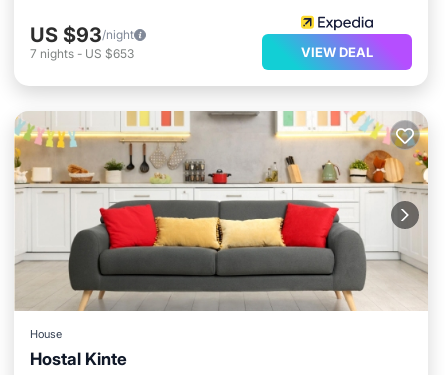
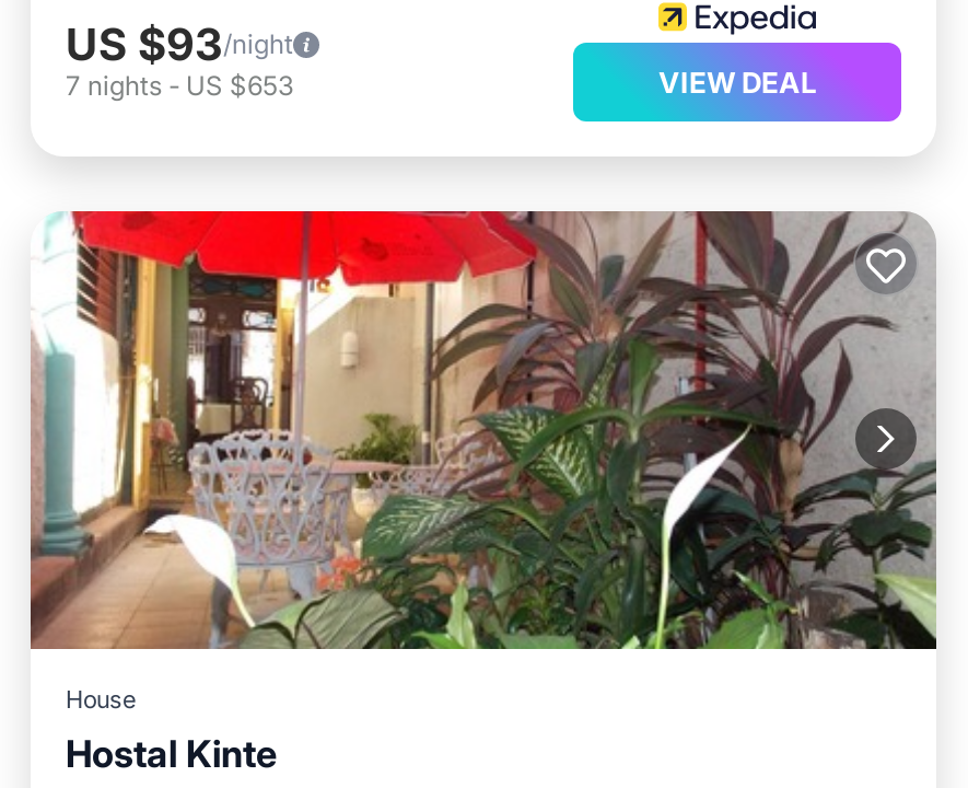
- [image]
+ [image]
